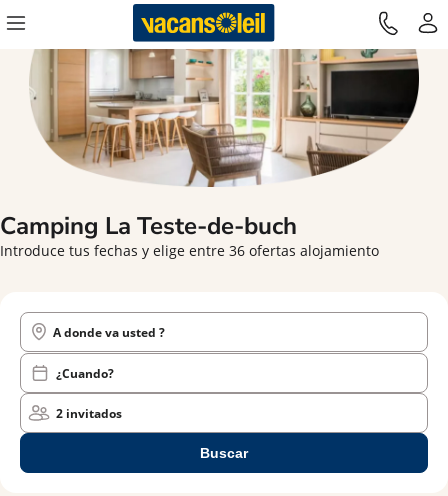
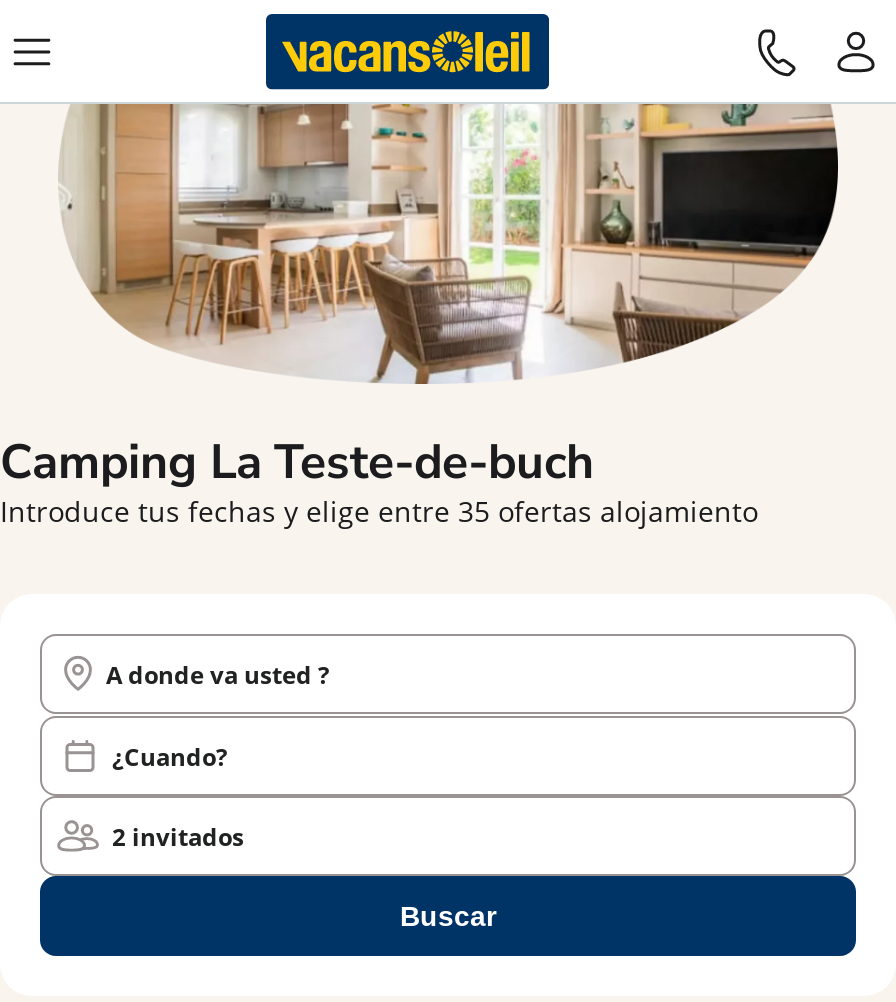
- Introduce tus fechas y elige entre 36 ofertas alojamiento
+ Introduce tus fechas y elige entre 35 ofertas alojamiento
